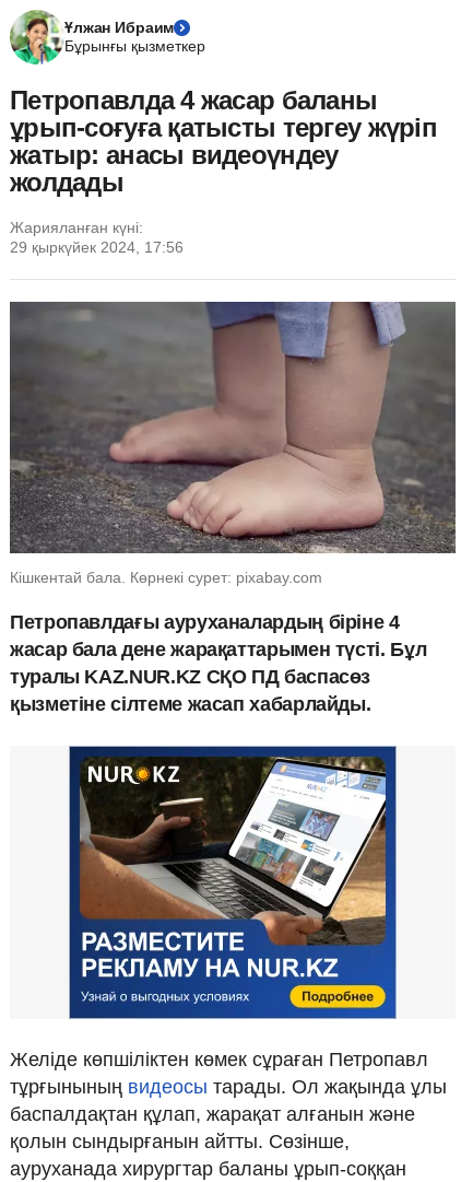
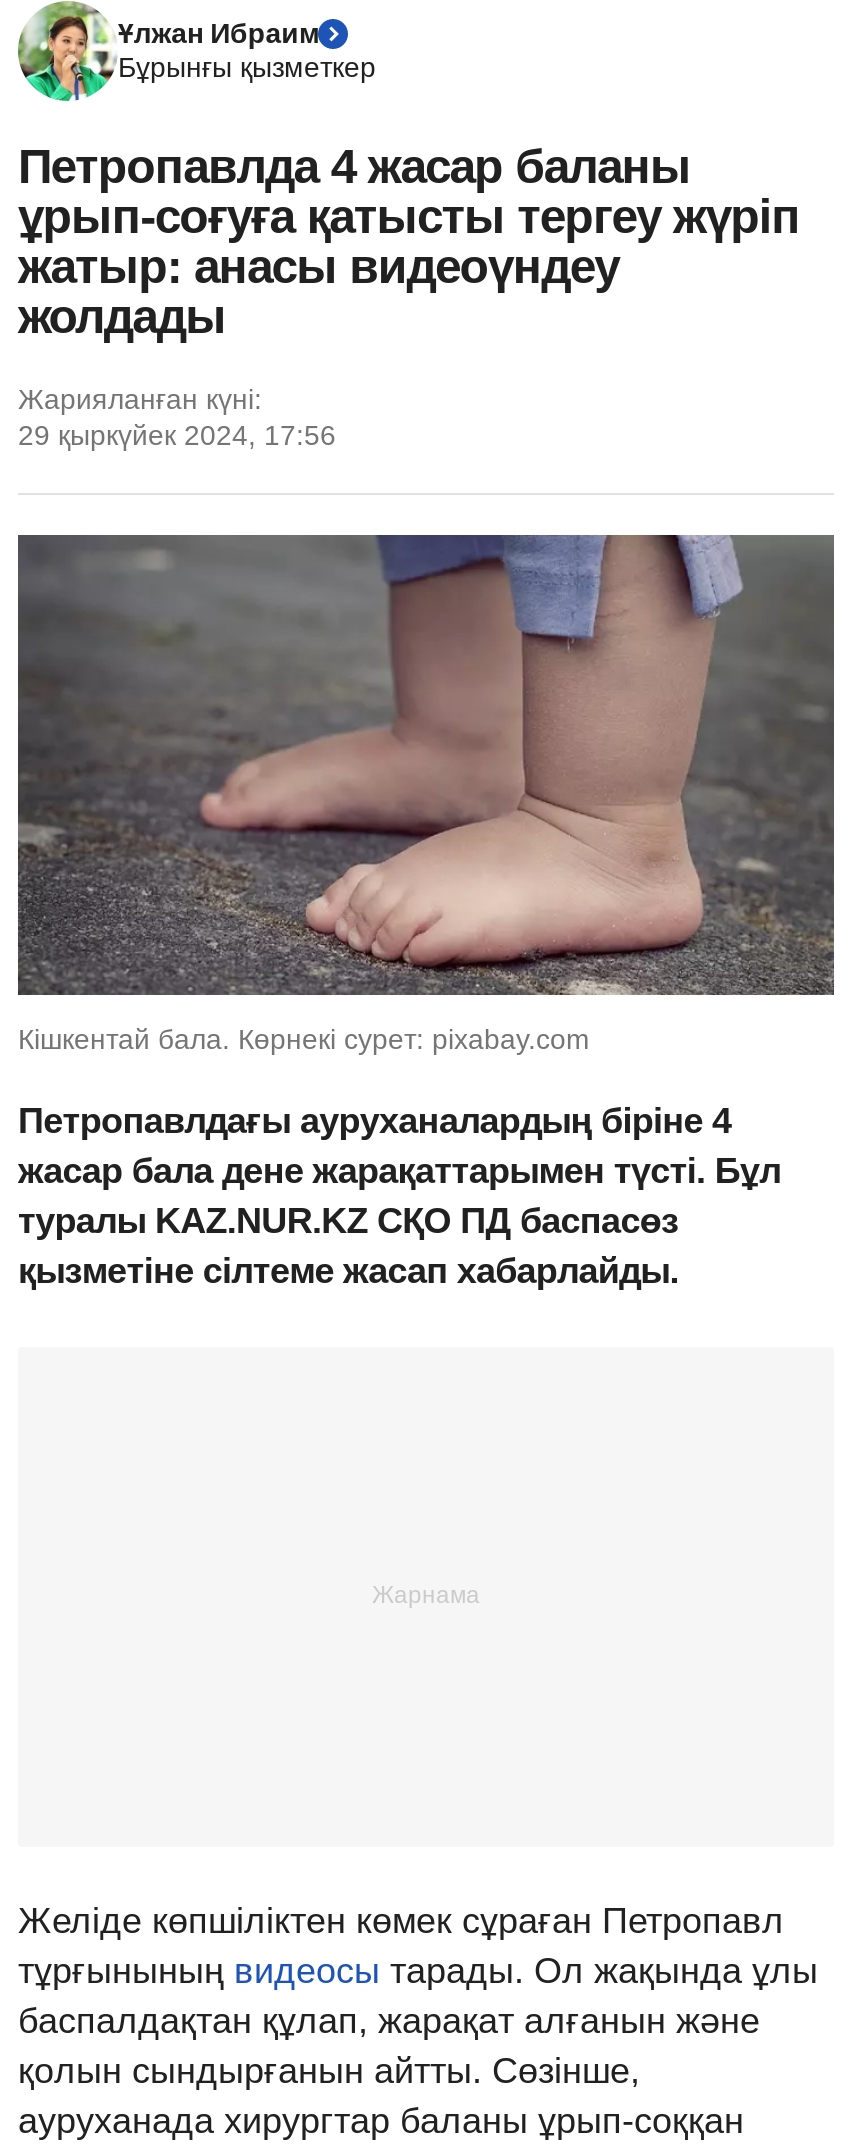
- [image]
